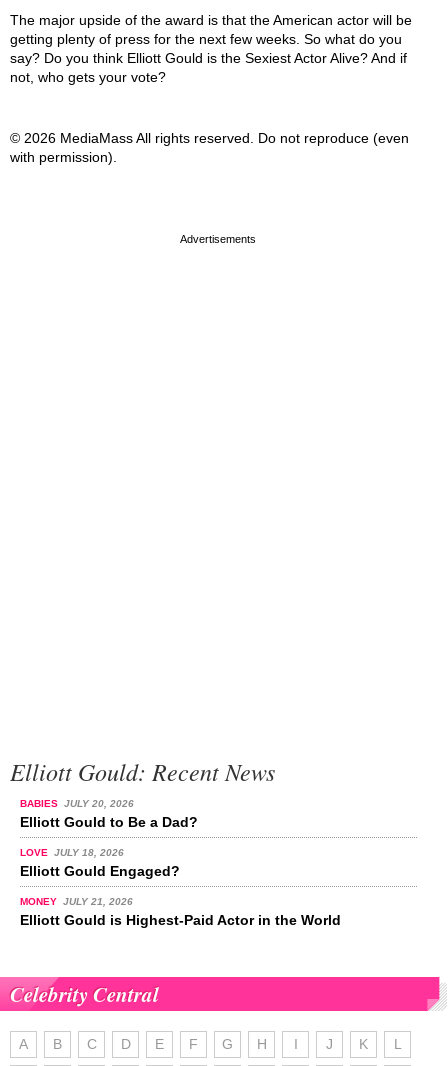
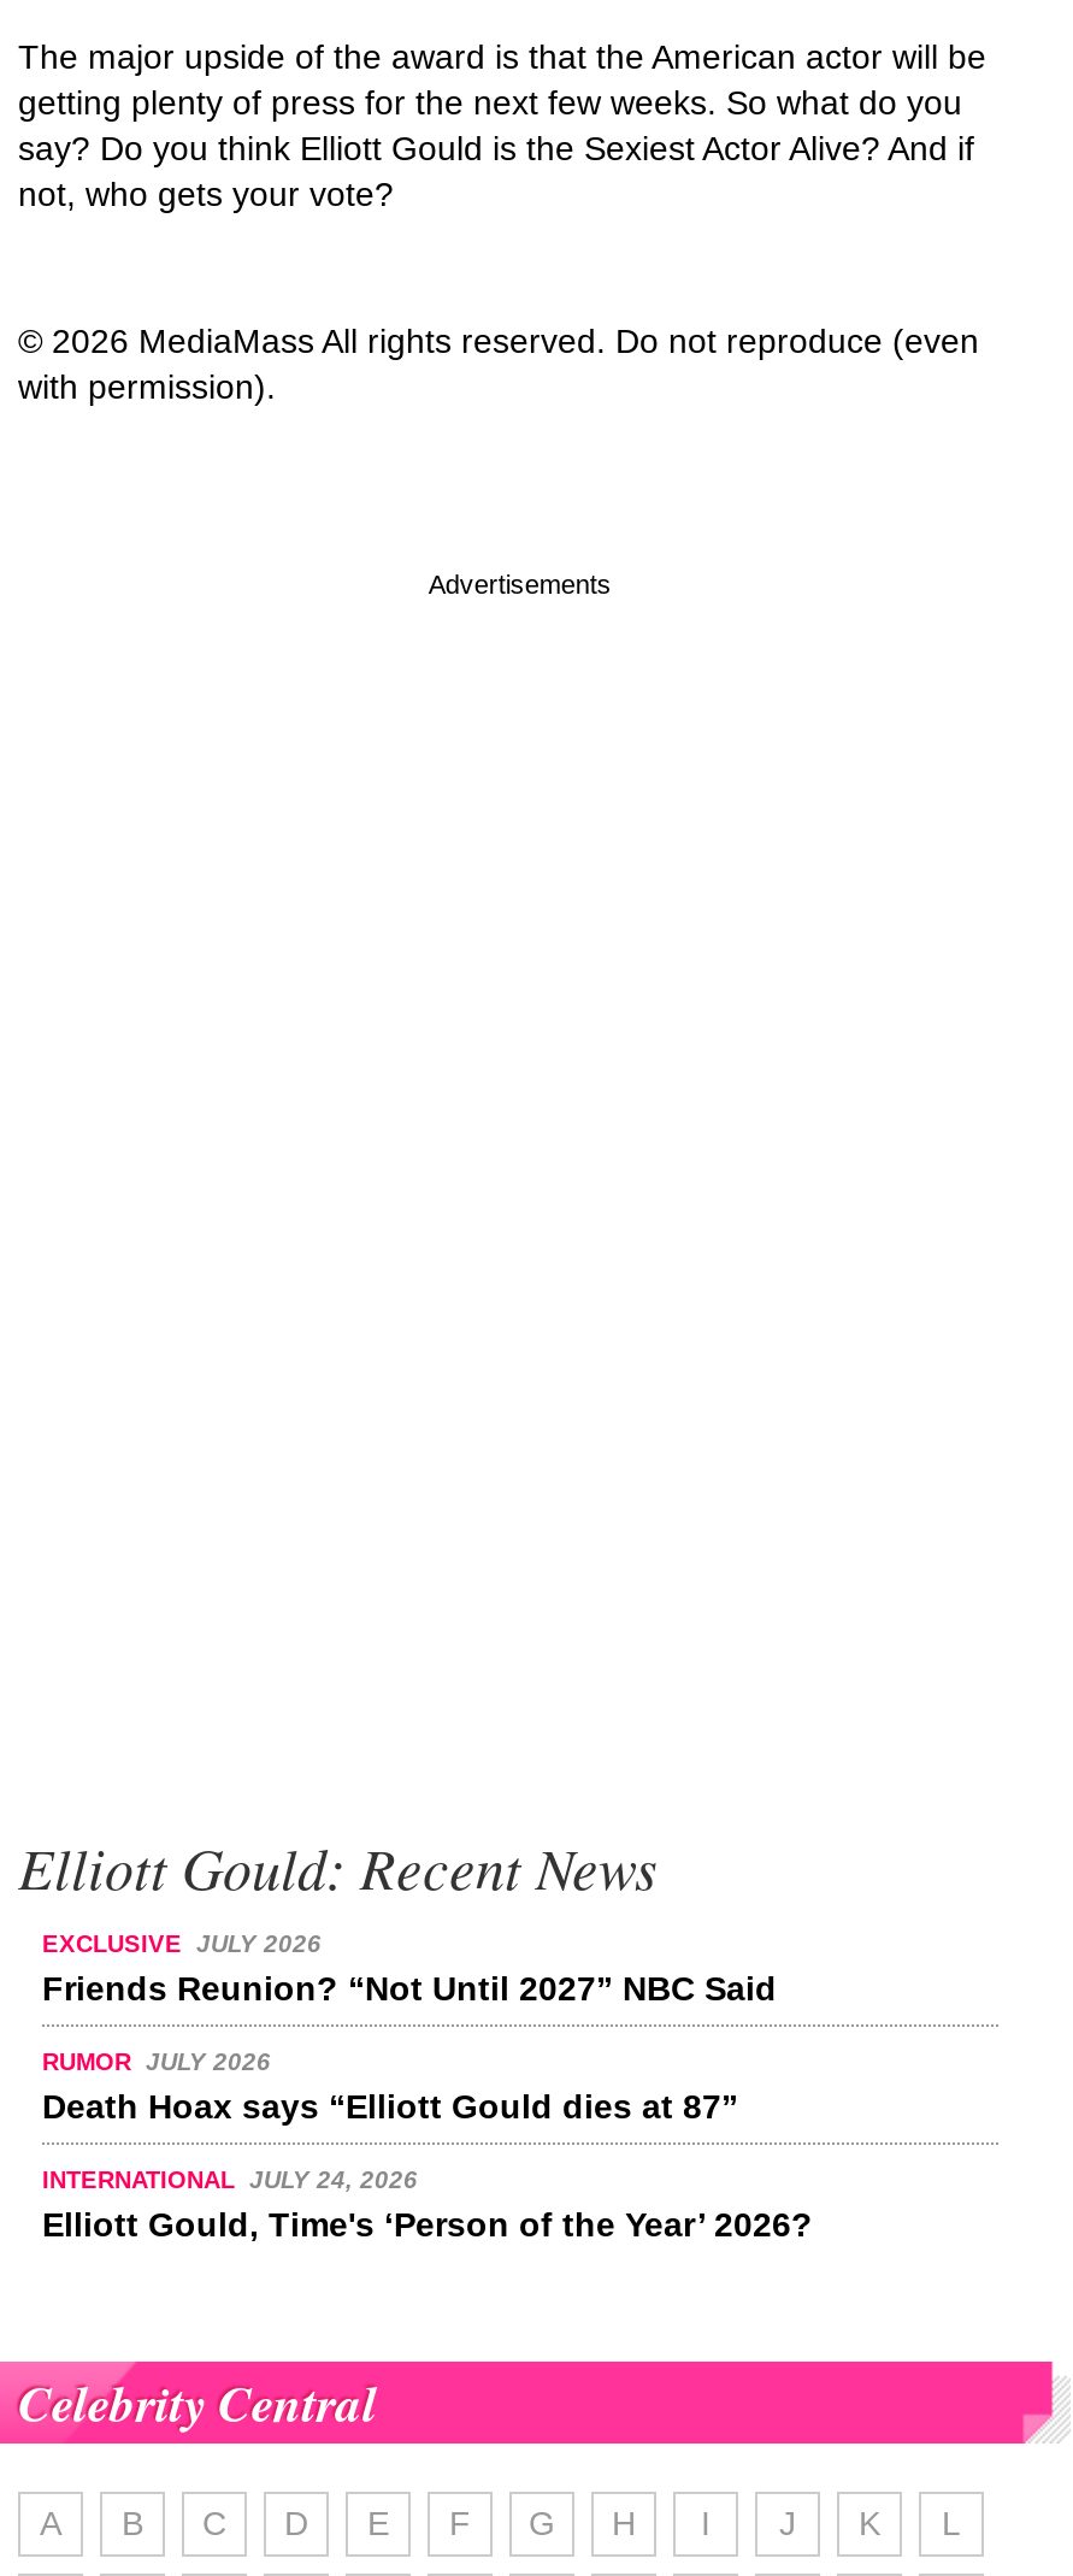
- BABIES JULY 20, 2026
- Elliott Gould to Be a Dad?
+ EXCLUSIVE JULY 2026
+ Friends Reunion? “Not Until 2027” NBC Said

- LOVE JULY 18, 2026
- Elliott Gould Engaged?
+ RUMOR JULY 2026
+ Death Hoax says “Elliott Gould dies at 87”

- MONEY JULY 21, 2026
- Elliott Gould is Highest-Paid Actor in the World
+ INTERNATIONAL JULY 24, 2026
+ Elliott Gould, Time's ‘Person of the Year’ 2026?
